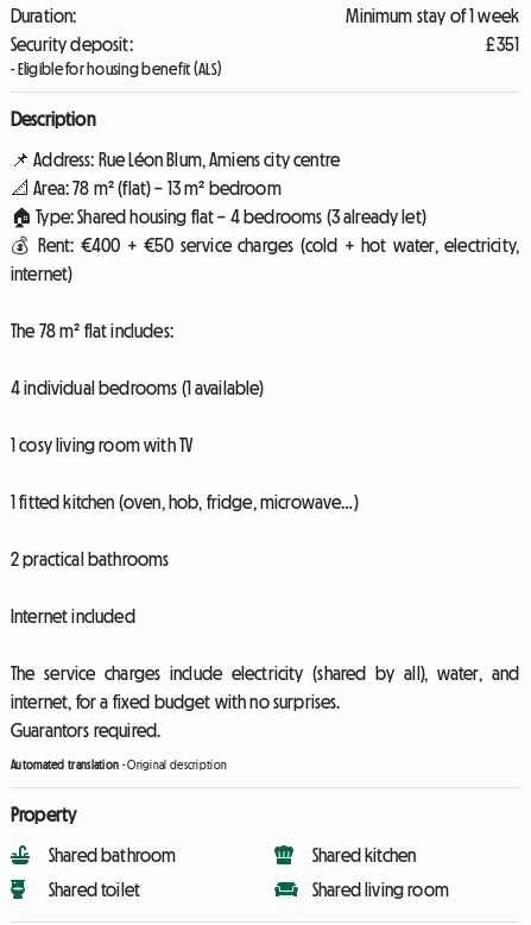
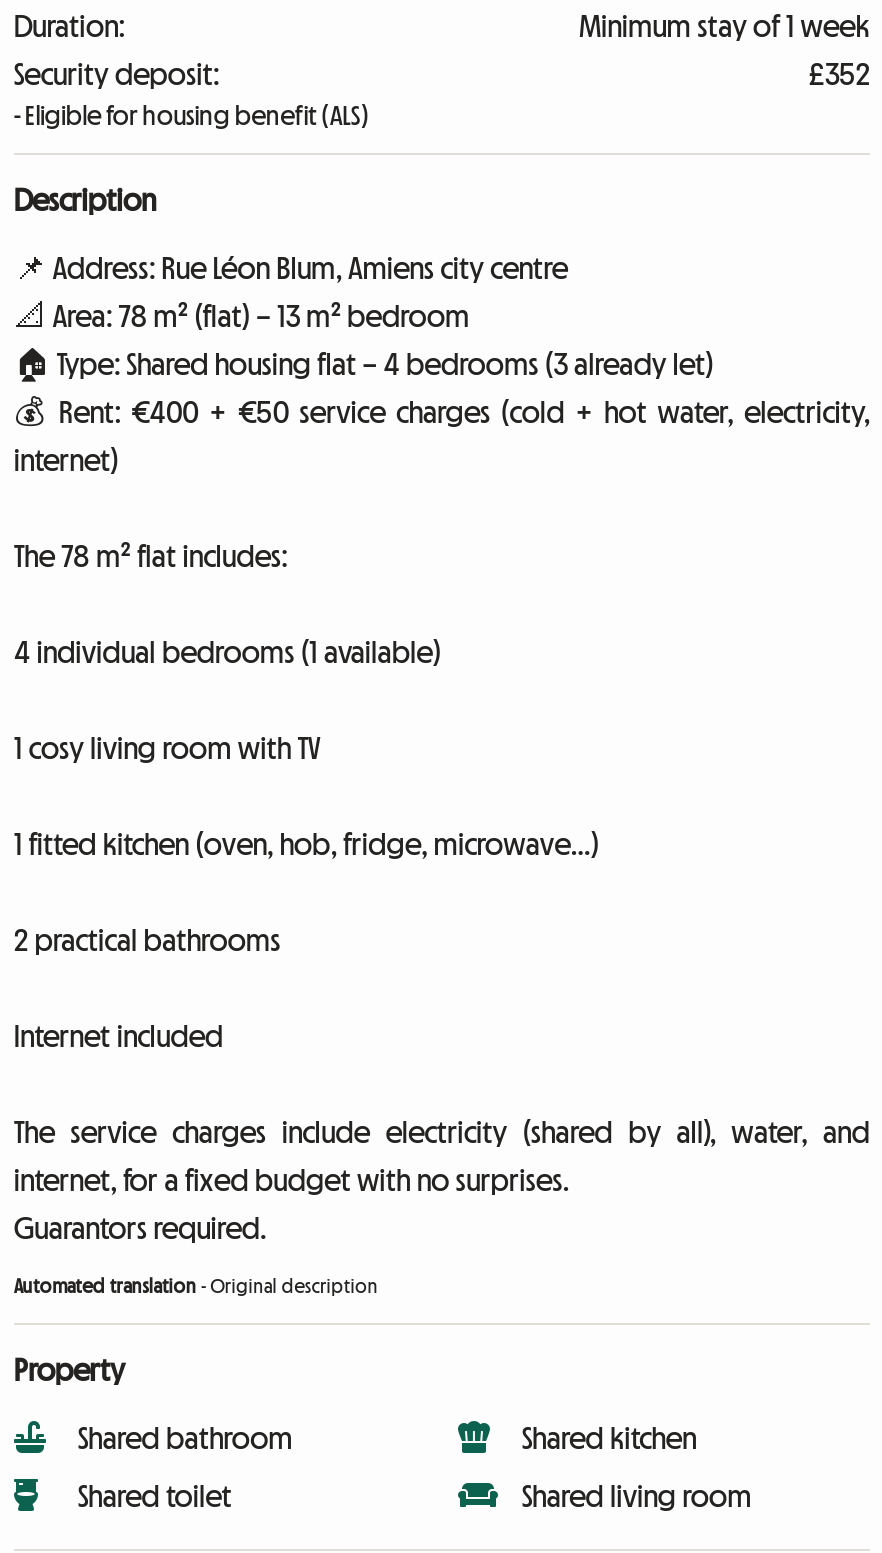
- £351
+ £352
